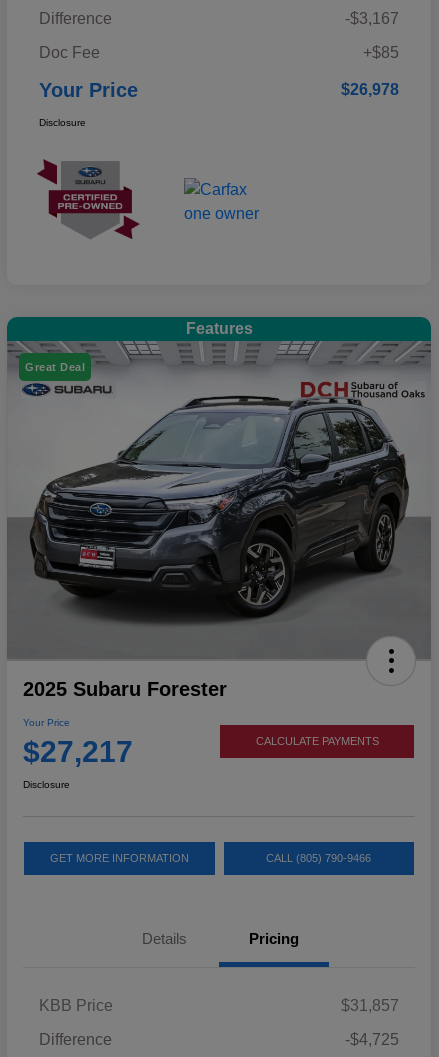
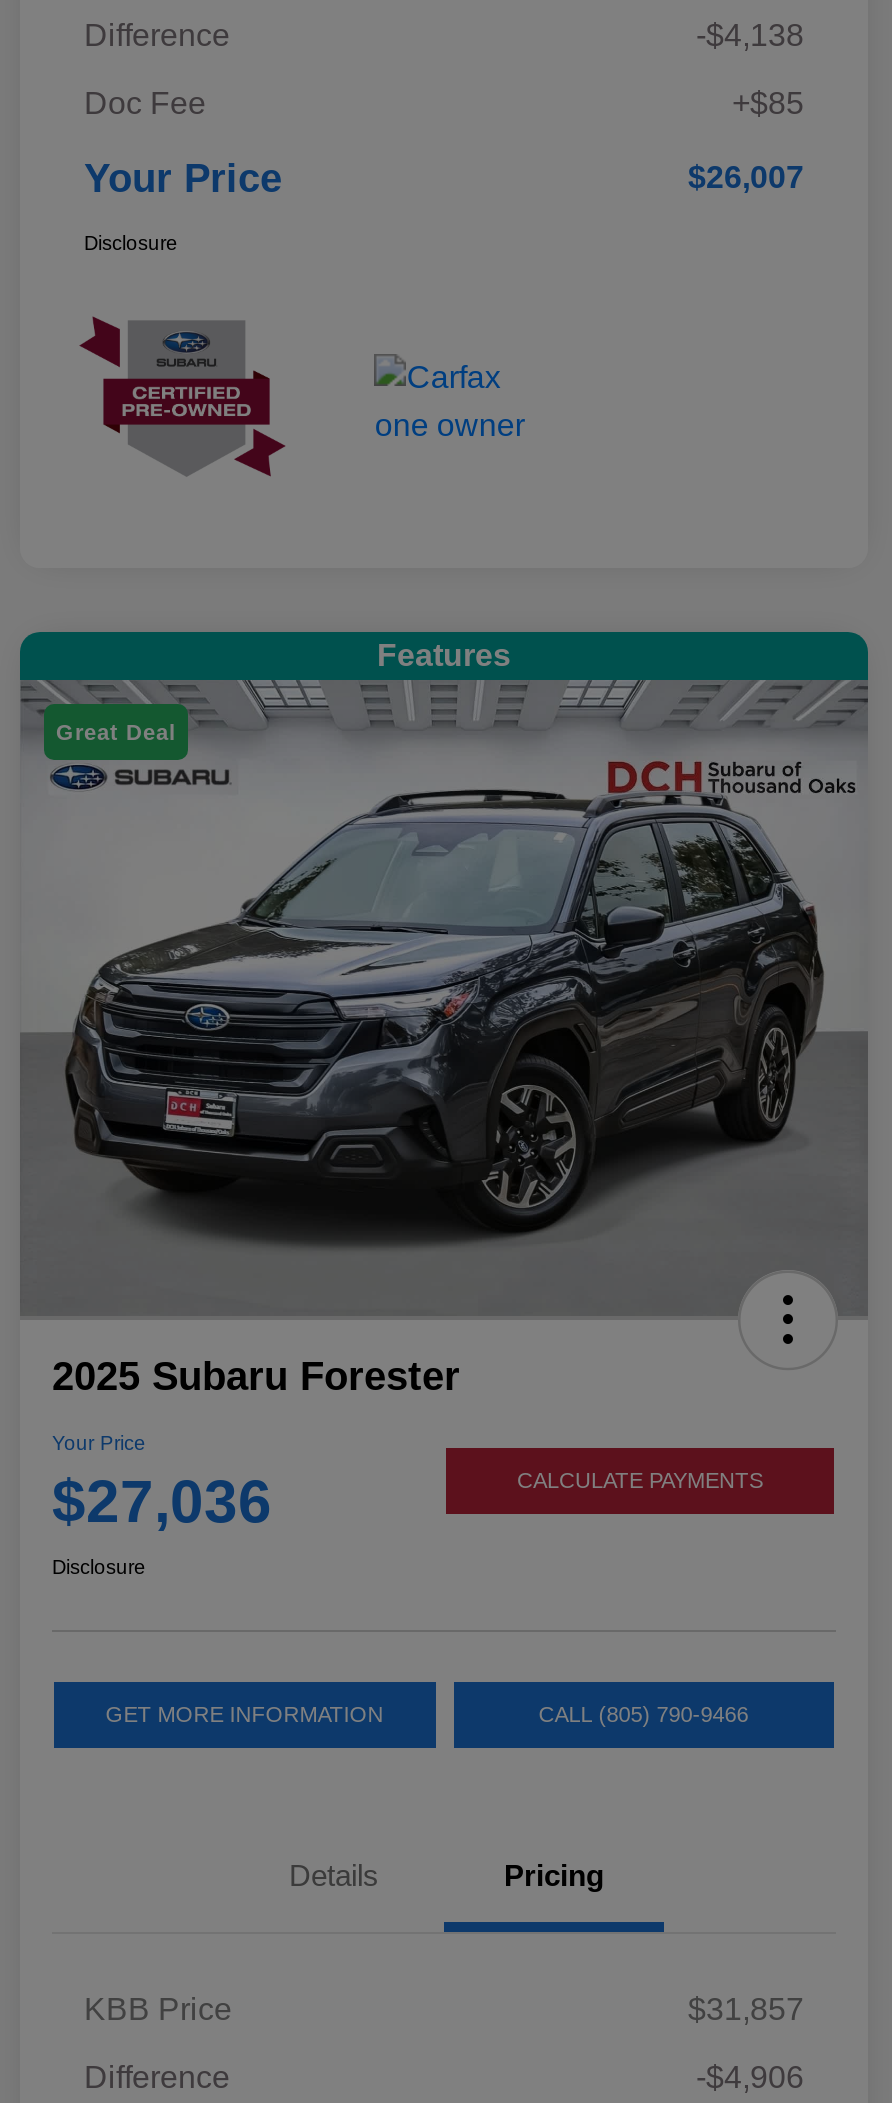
- -$3,167
+ -$4,138

- $26,978
+ $26,007

- $27,217
+ $27,036

- -$4,725
+ -$4,906
